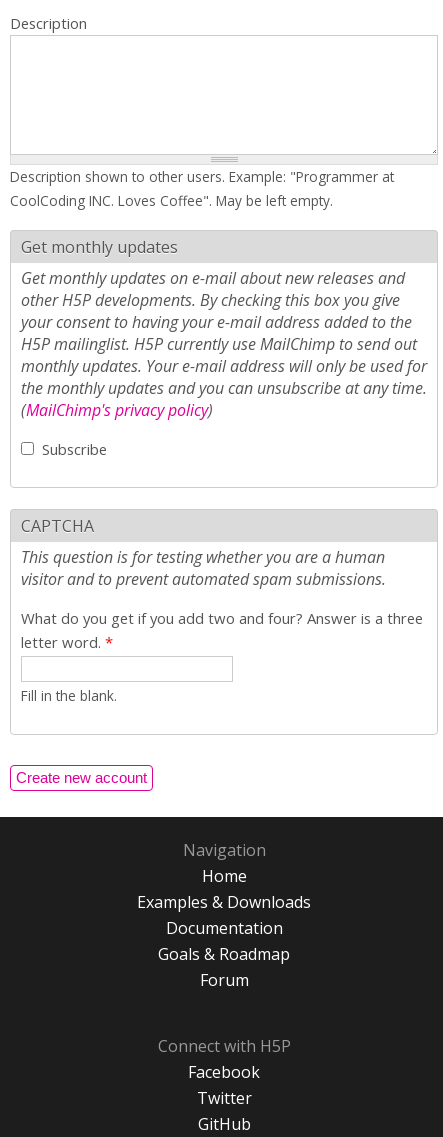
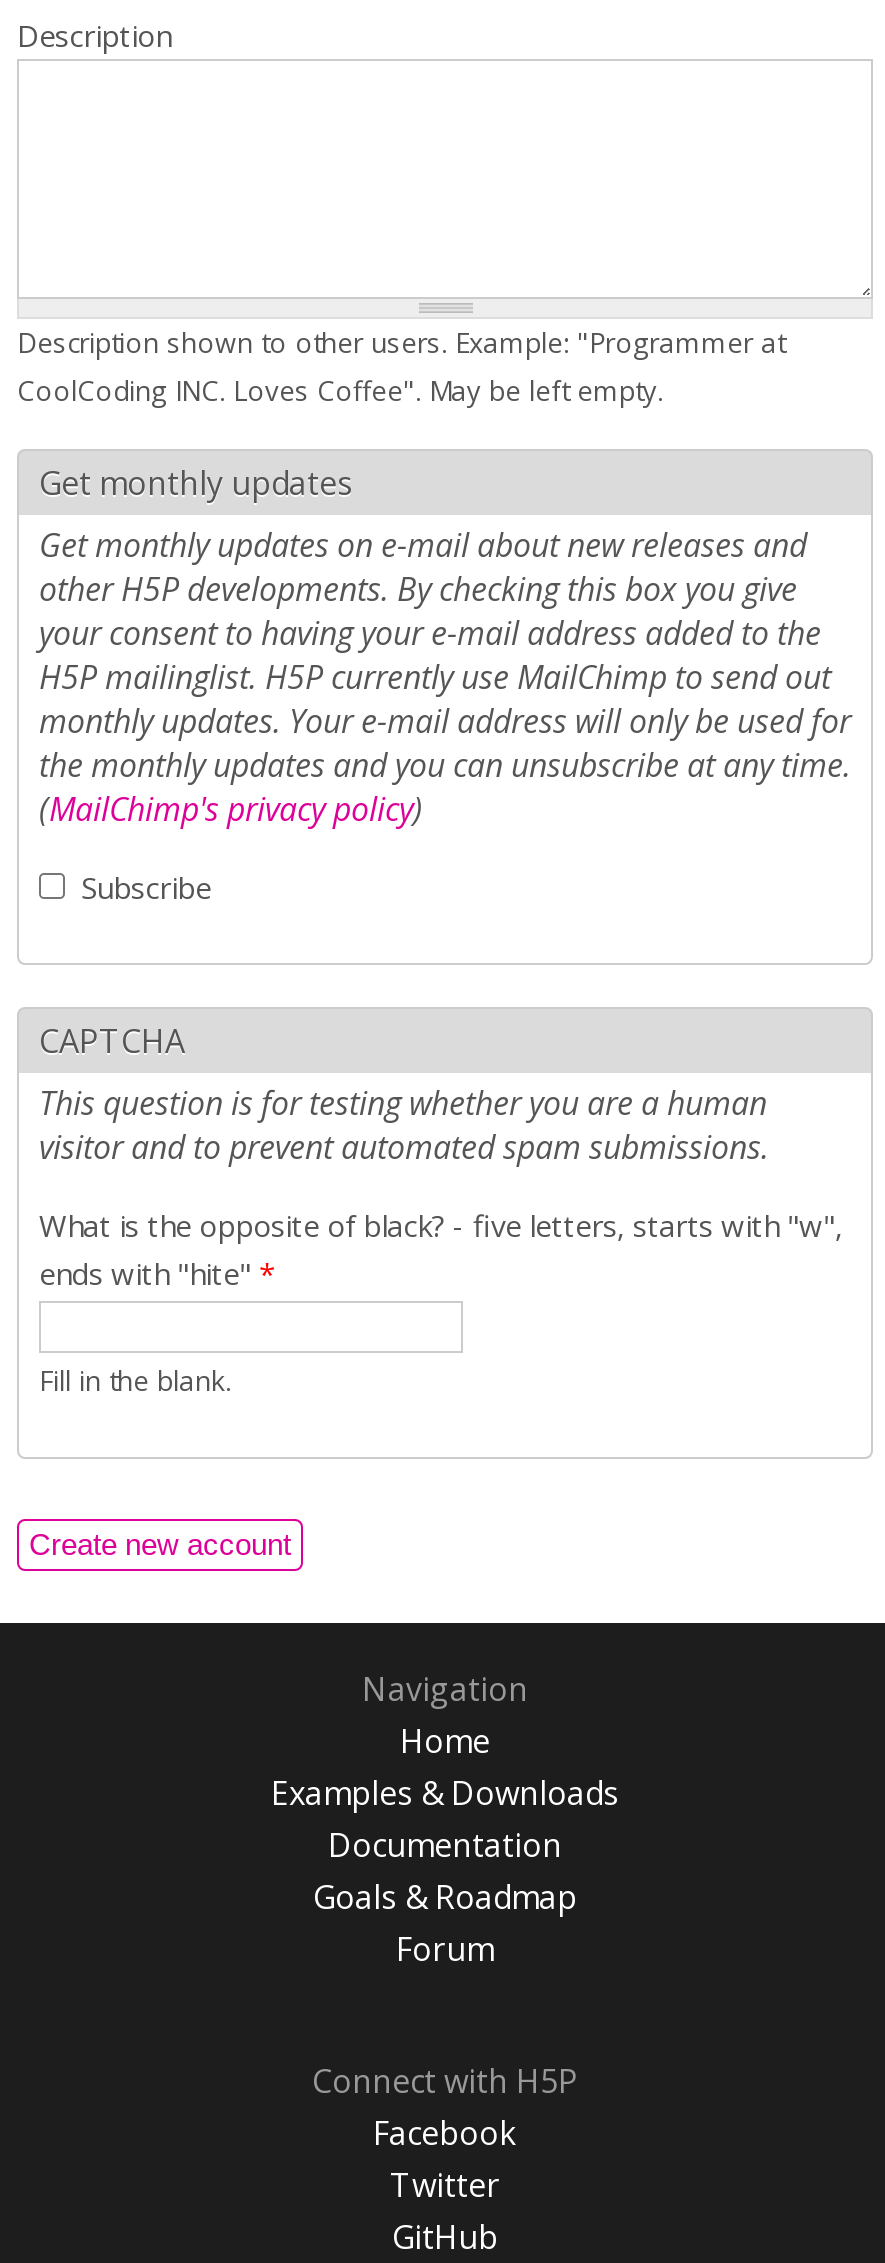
- What do you get if you add two and four? Answer is a three
- letter word. *
+ What is the opposite of black? - five letters, starts with "w",
+ ends with "hite" *
